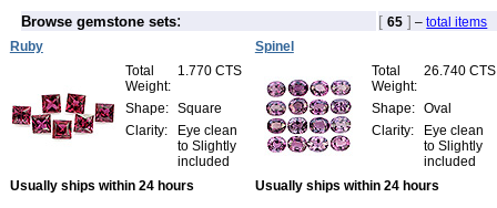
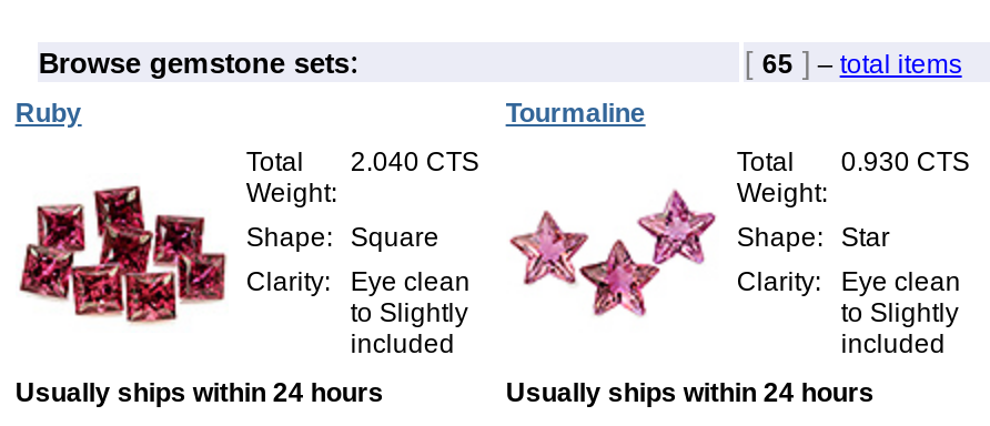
- Spinel
+ Tourmaline

- Total 1.770 CTS
+ Total 2.040 CTS

- Total 26.740 CTS
+ Total 0.930 CTS

- [image]
+ [image]

- [image]
- Shape: Oval
+ [image]
+ Shape: Star
